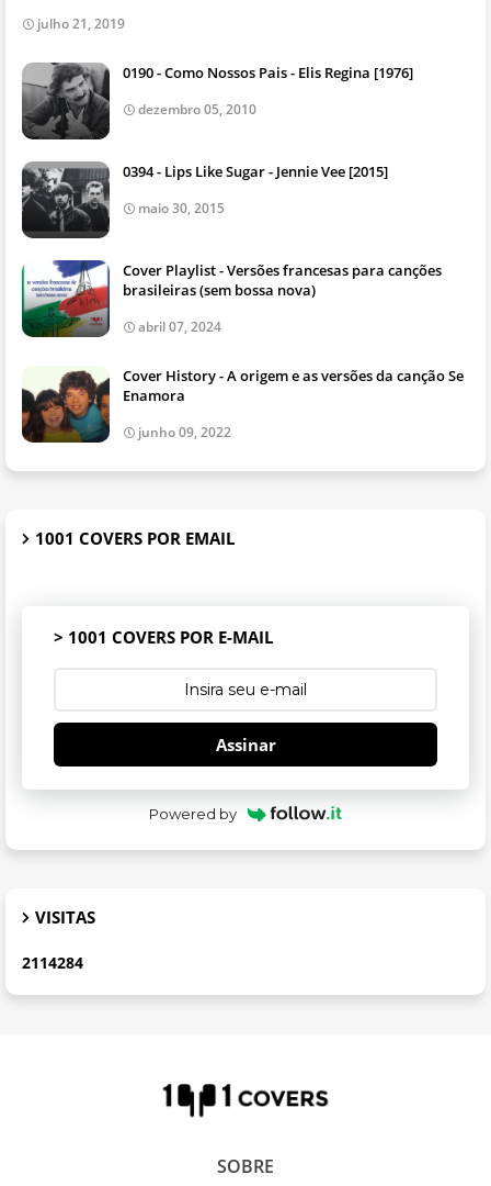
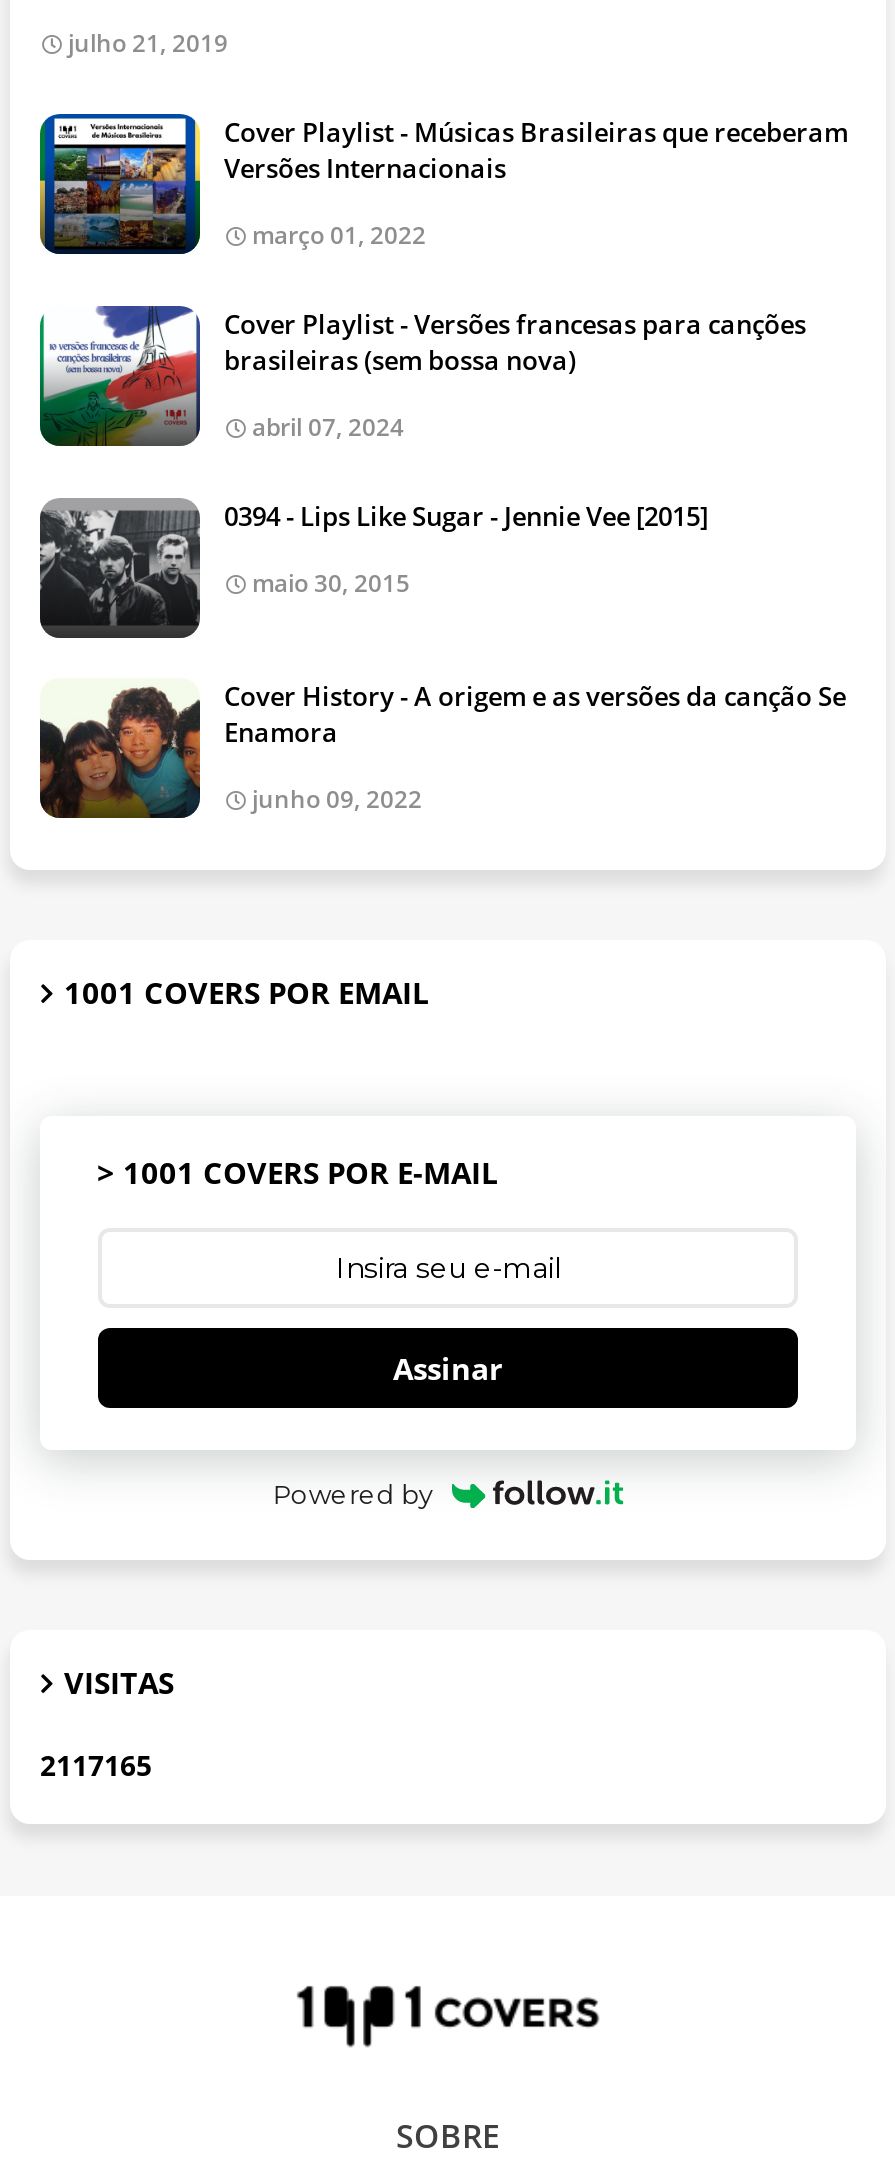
- [image]
- 0190 - Como Nossos Pais - Elis Regina [1976]
- dezembro 05, 2010
+ [image]
+ Cover Playlist - Músicas Brasileiras que receberam
+ Versões Internacionais
+ março 01, 2022

moved down: [image] | 0394 - Lips Like Sugar - Jennie Vee [2015] | maio 30, 2015

moved up: [image] | Cover Playlist - Versões francesas para canções | brasileiras (sem bossa nova) | abril 07, 2024

- 2114284
+ 2117165
